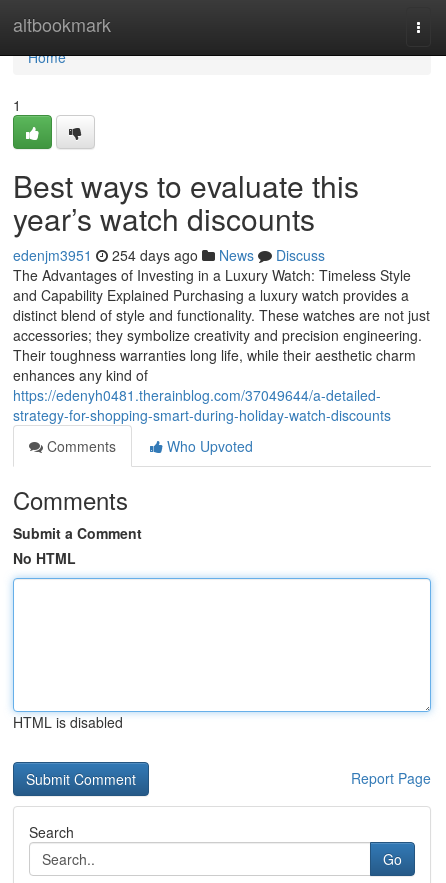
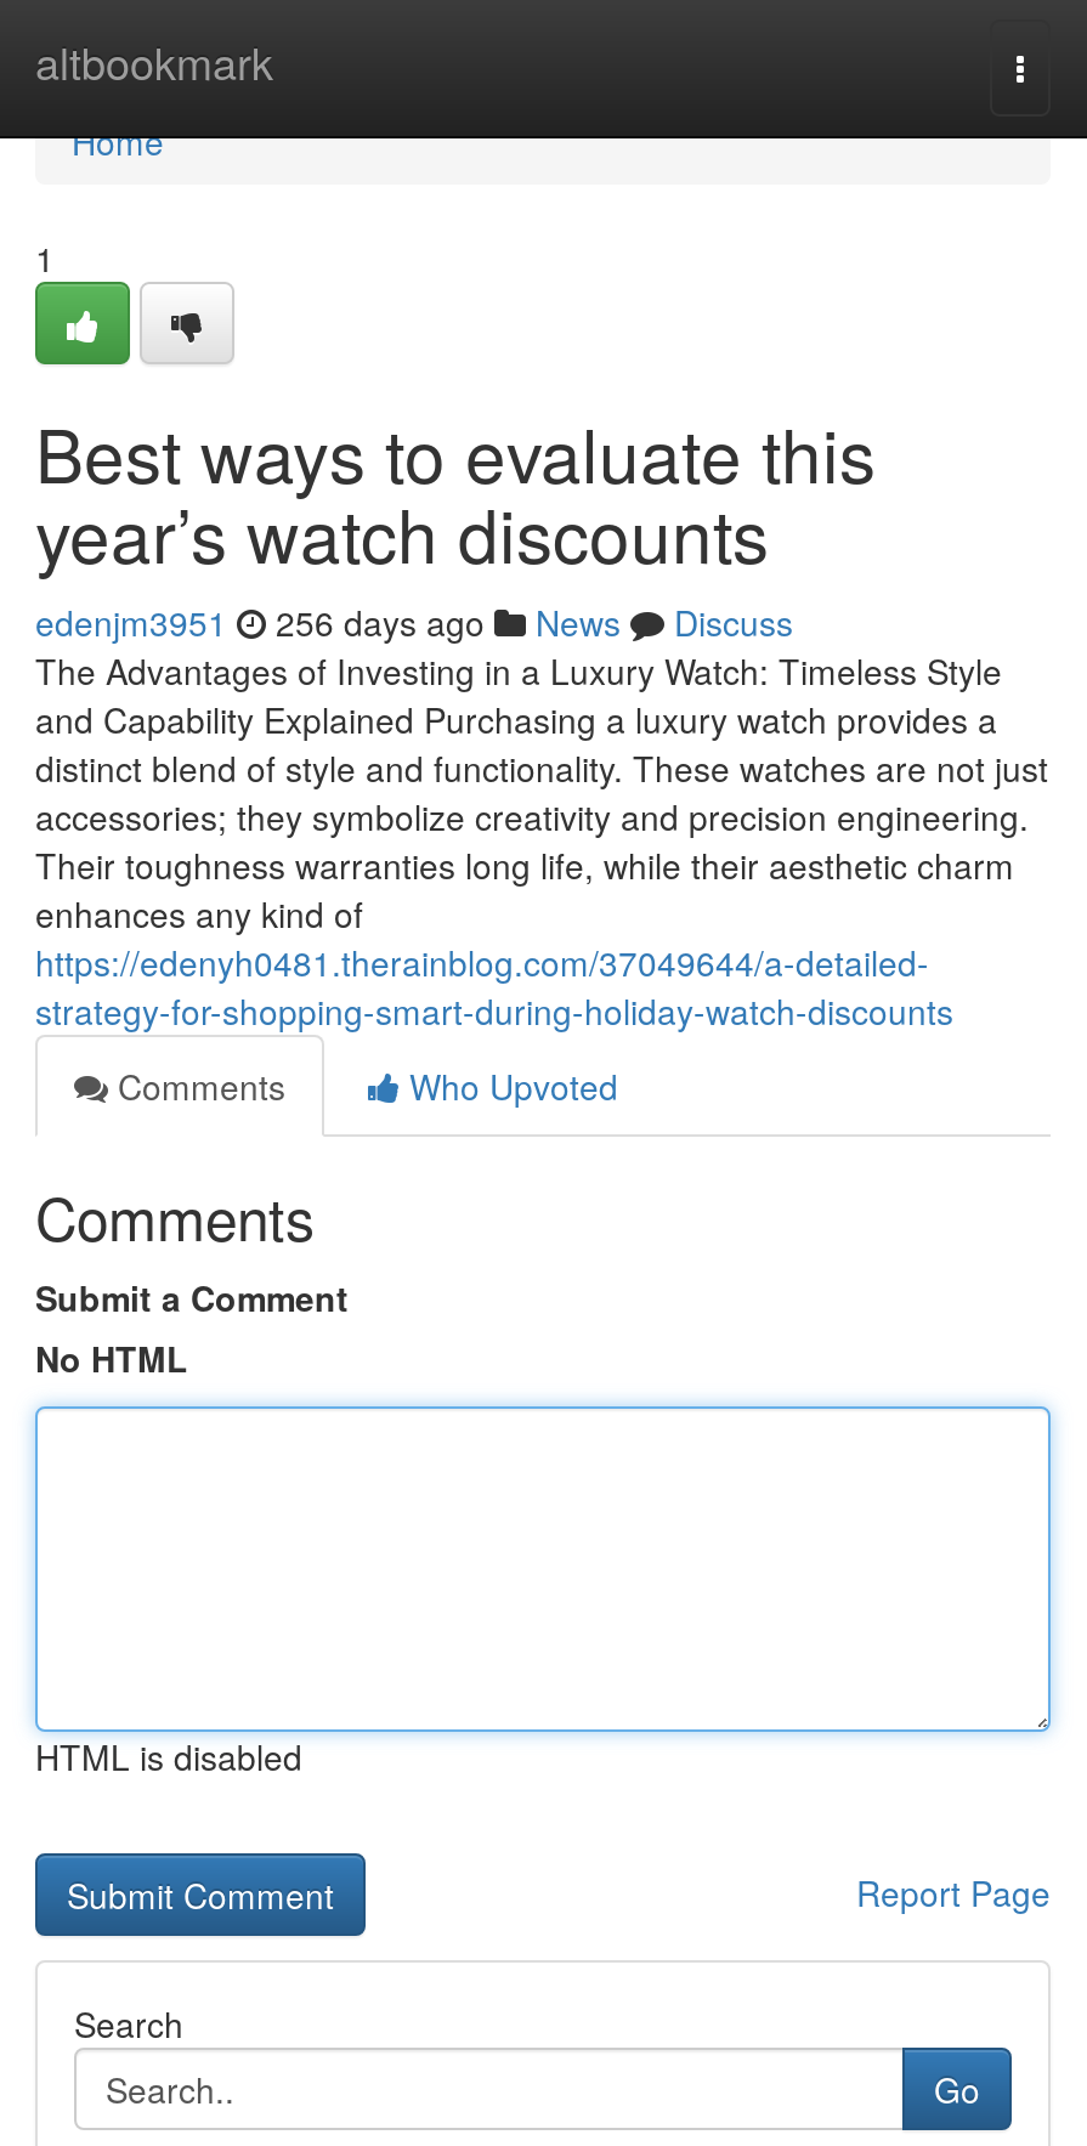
- edenjm3951 254 days ago News Discuss
+ edenjm3951 256 days ago News Discuss
